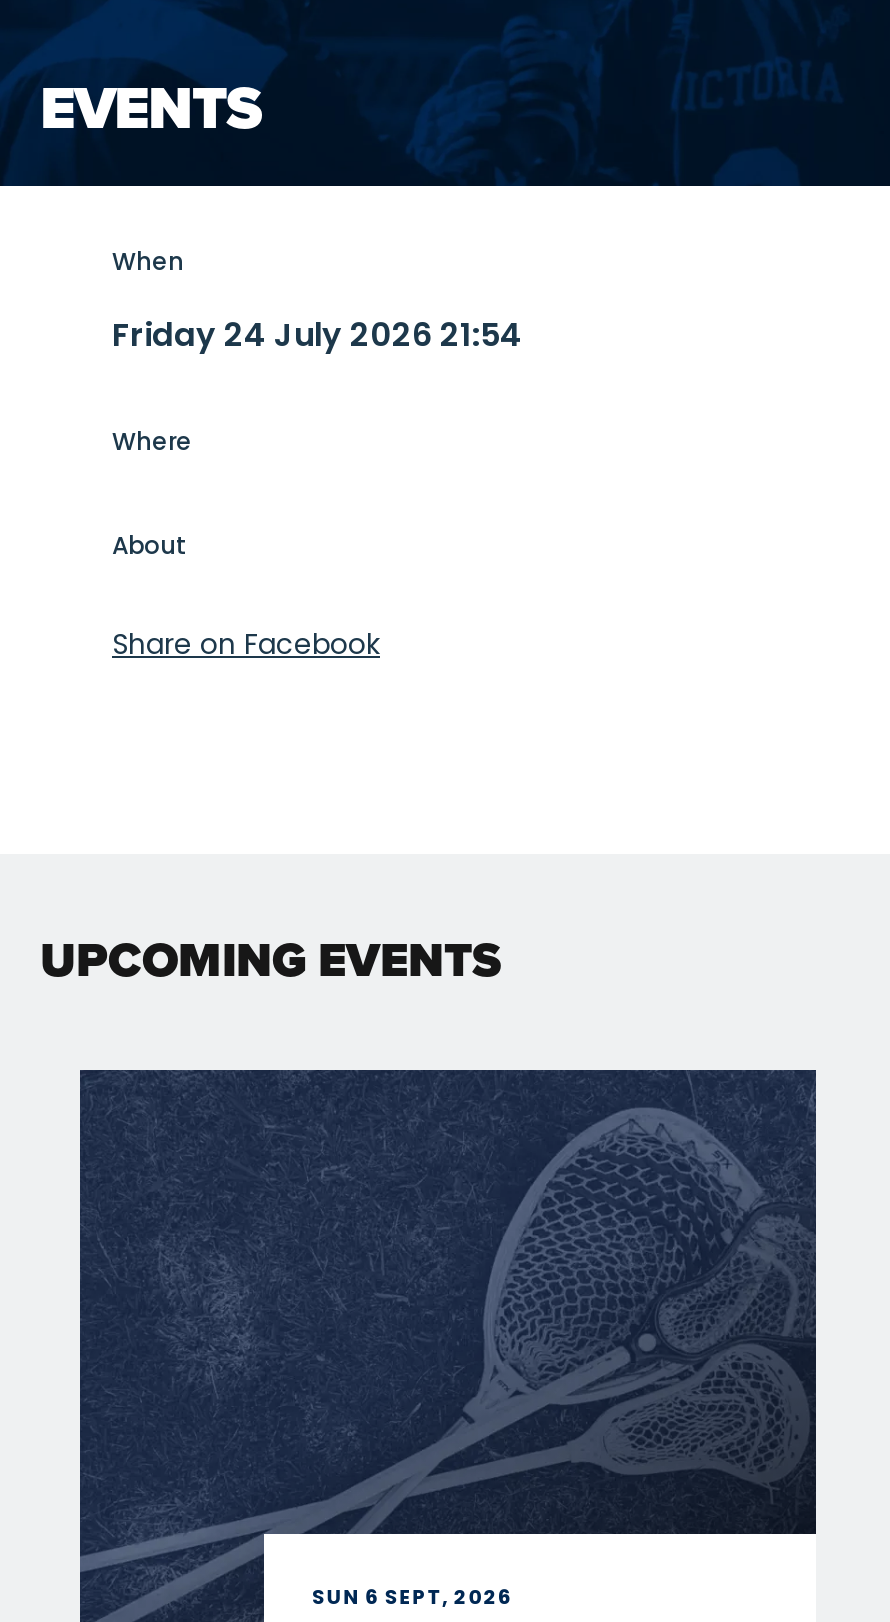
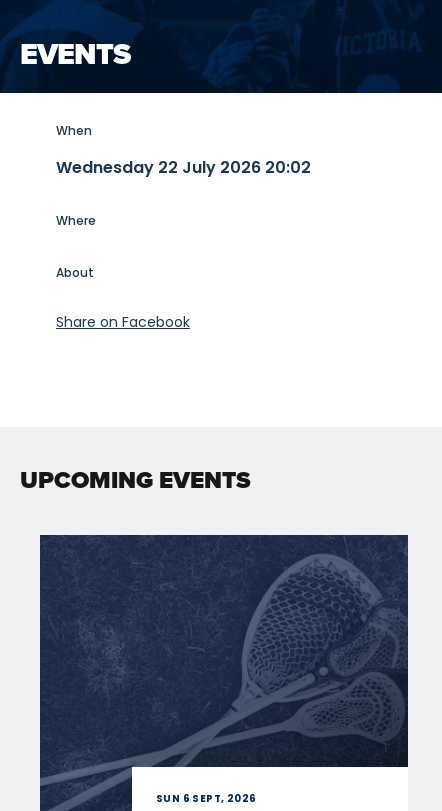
- Friday 24 July 2026 21:54
+ Wednesday 22 July 2026 20:02
